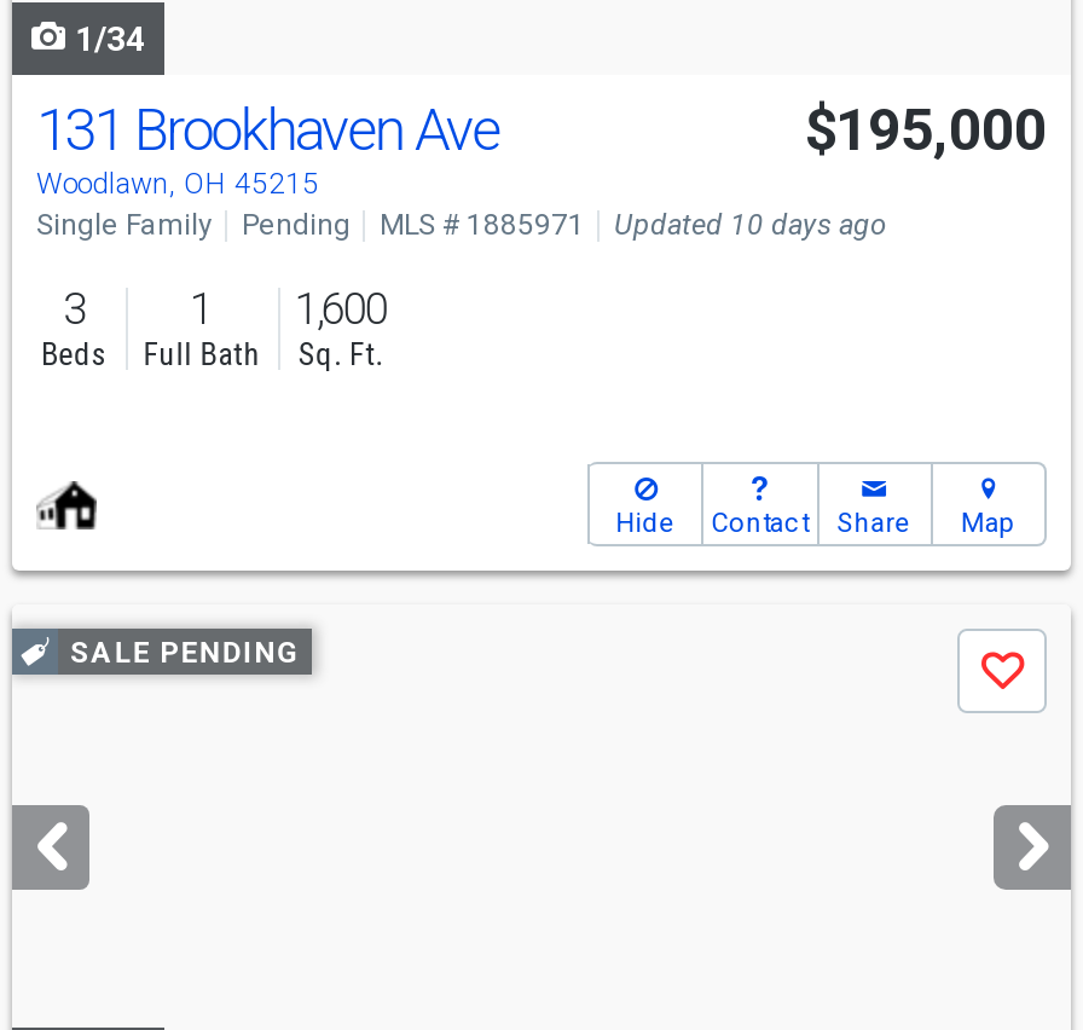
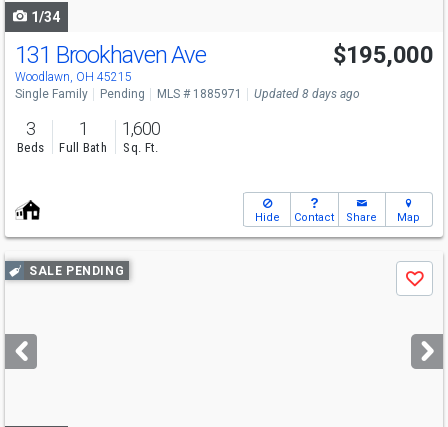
- Updated 10 days ago
+ Updated 8 days ago
